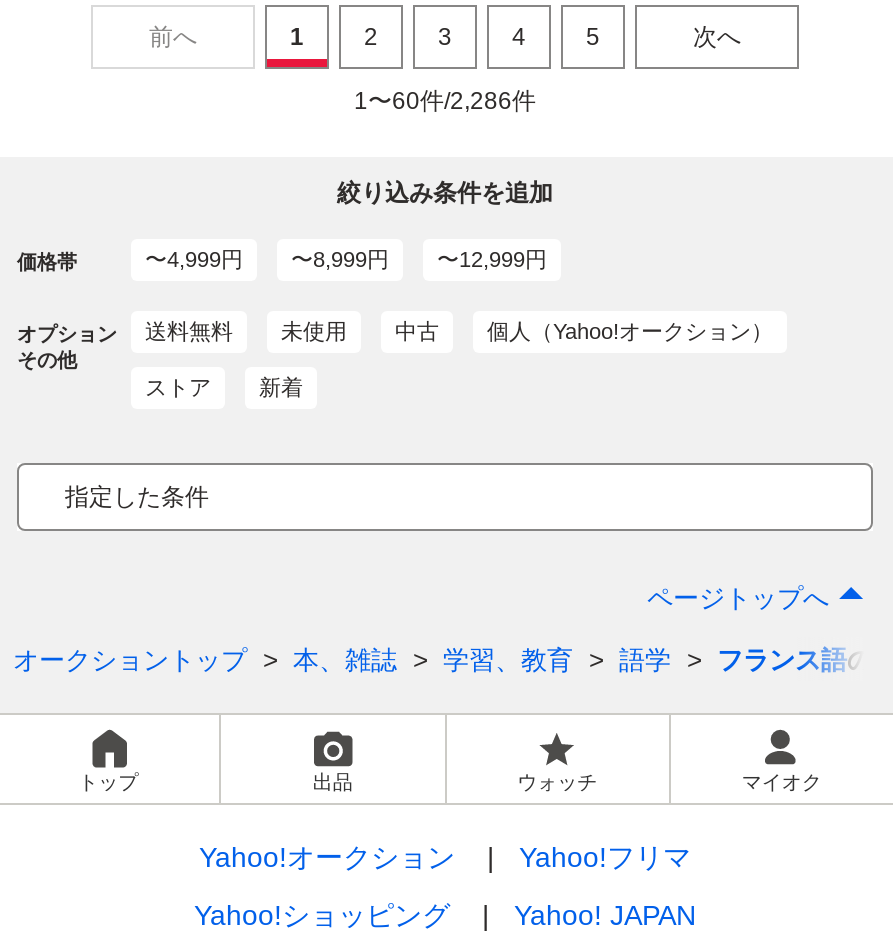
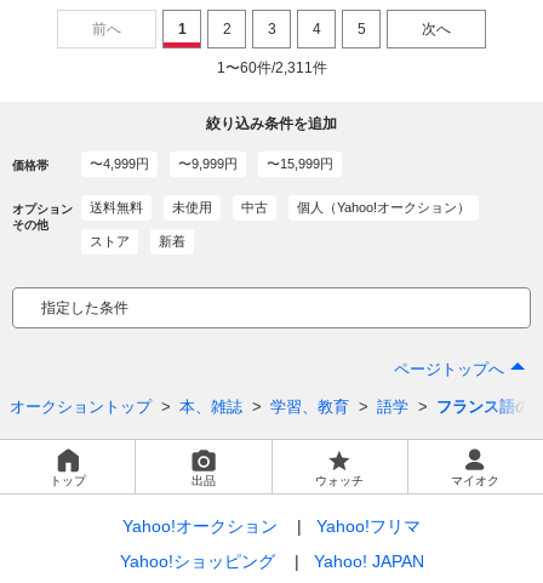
- 1〜60件/2,286件
+ 1〜60件/2,311件

- 〜8,999円
+ 〜9,999円

- 〜12,999円
+ 〜15,999円
